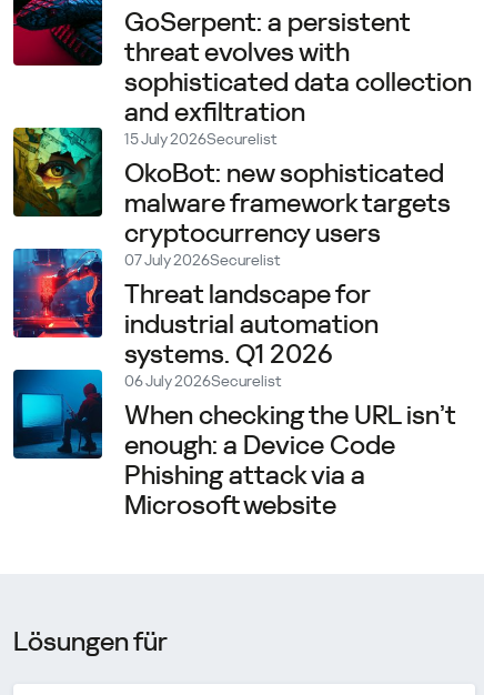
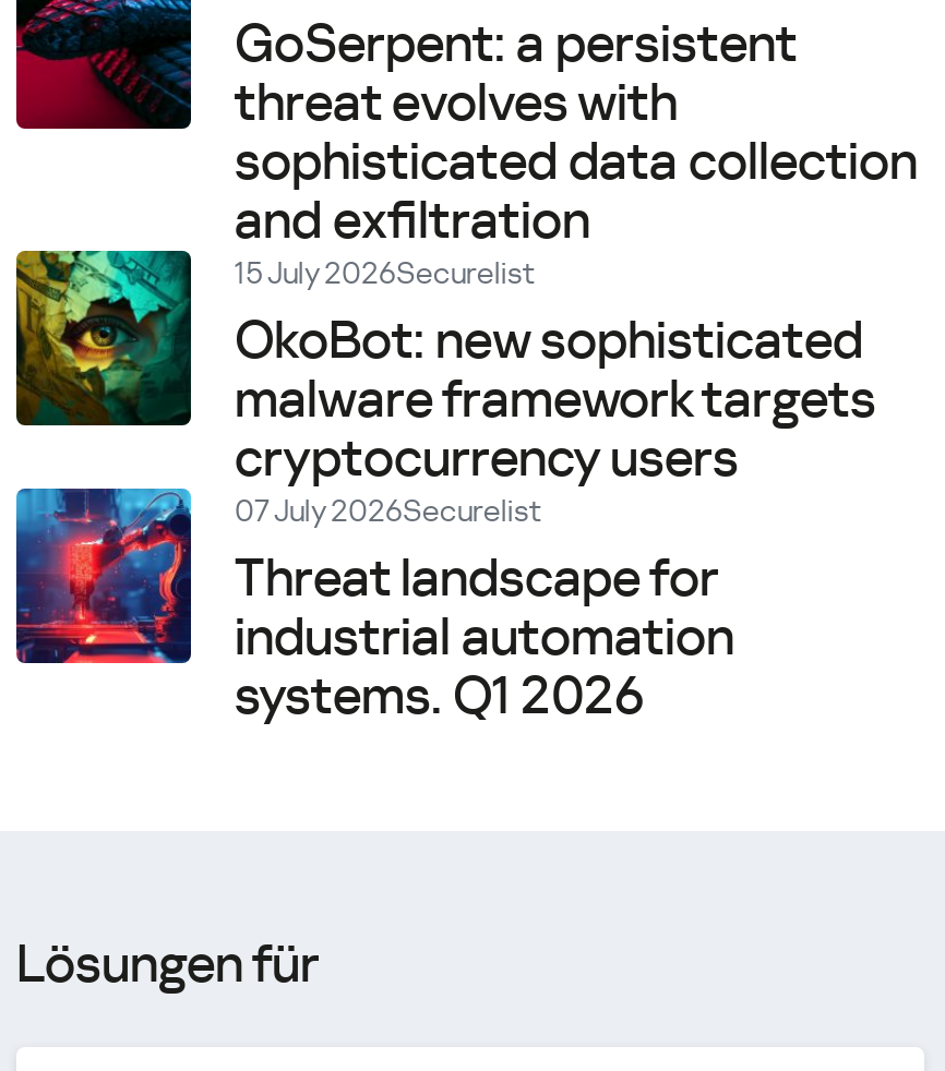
- [image]
- 06 July 2026Securelist
- When checking the URL isn’t
- enough: a Device Code
- Phishing attack via a
- Microsoft website
